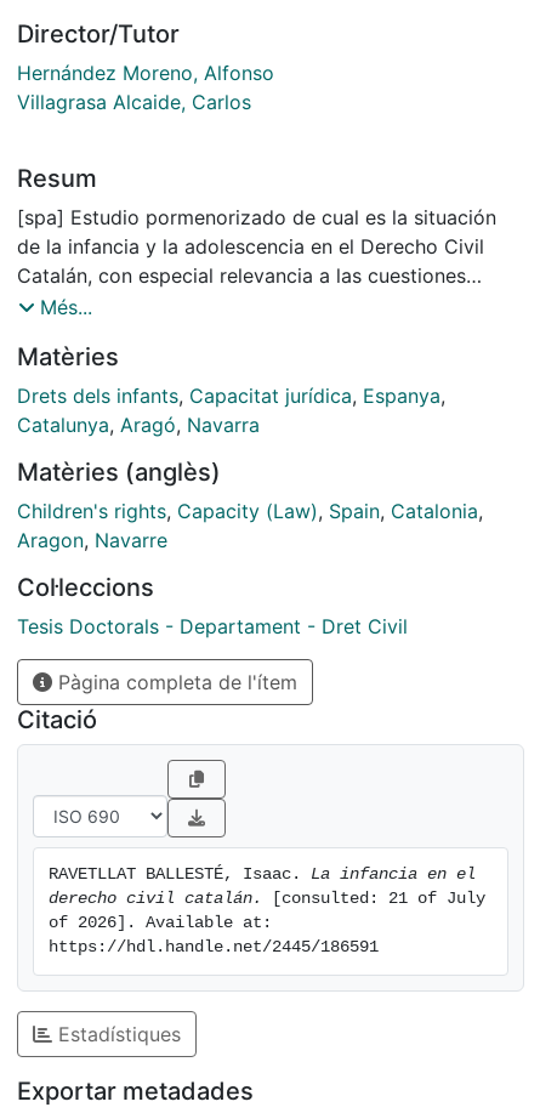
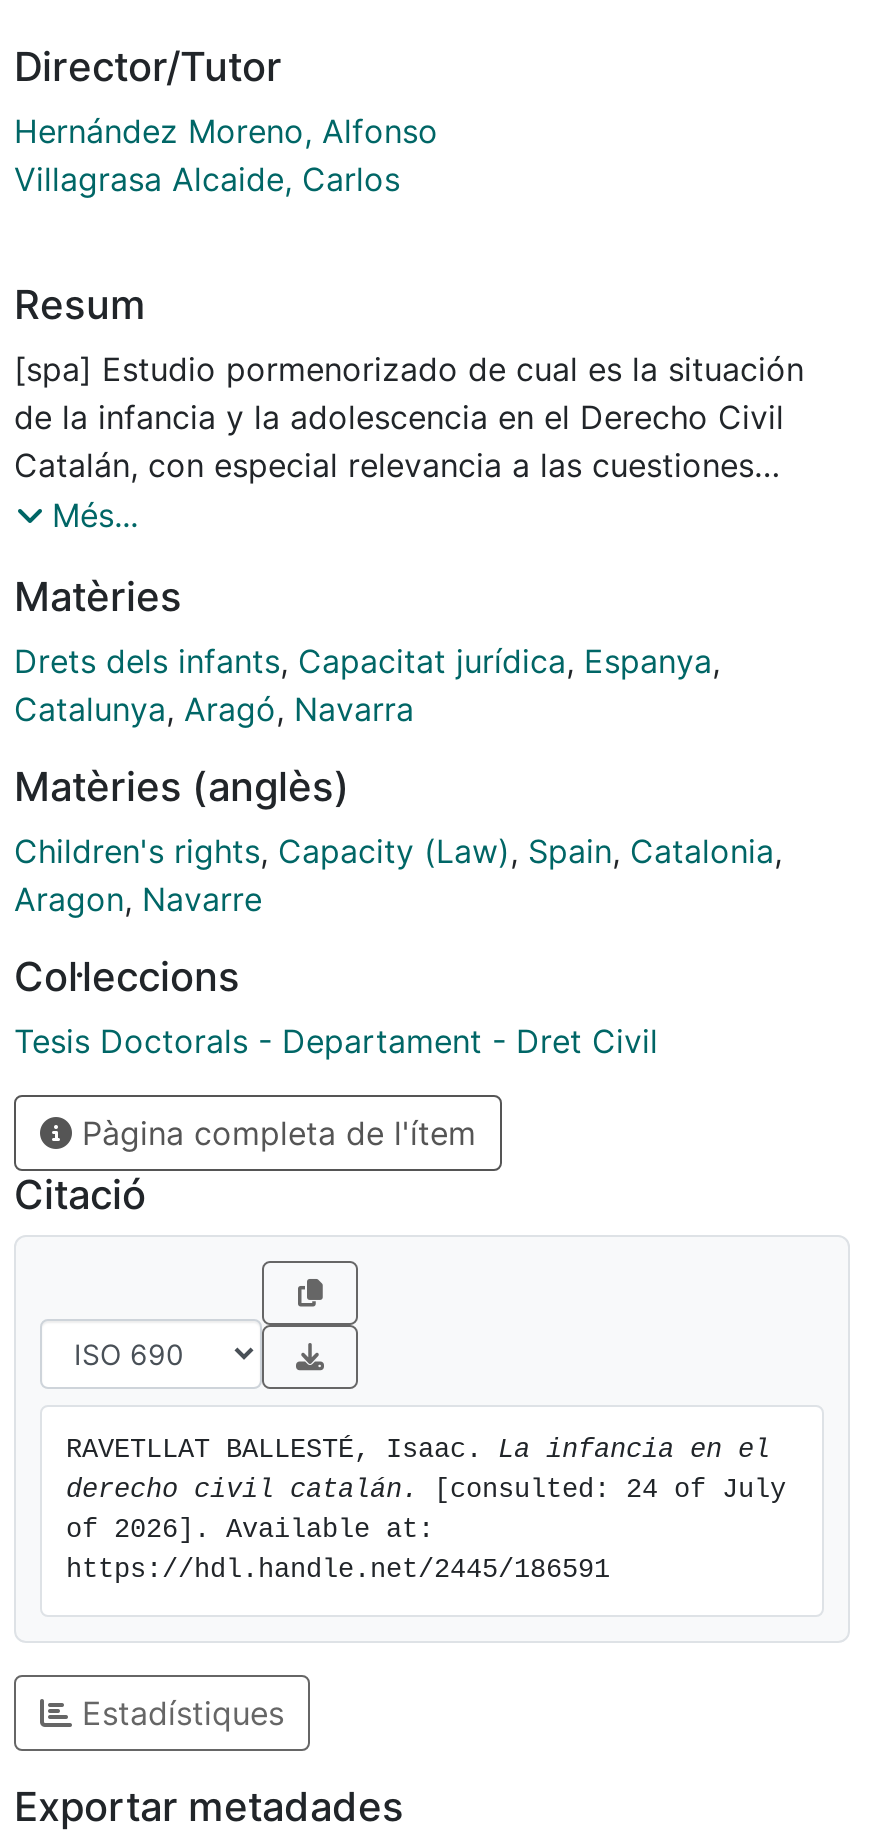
- derecho civil catalán. [consulted: 21 of July
+ derecho civil catalán. [consulted: 24 of July
